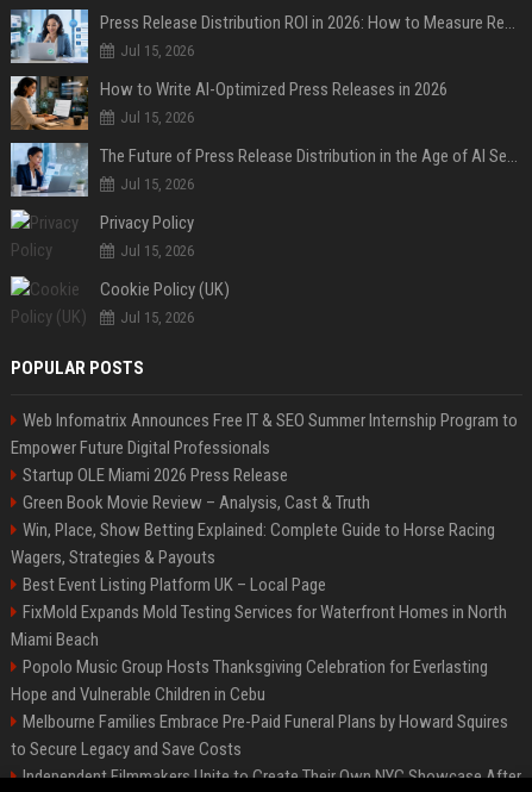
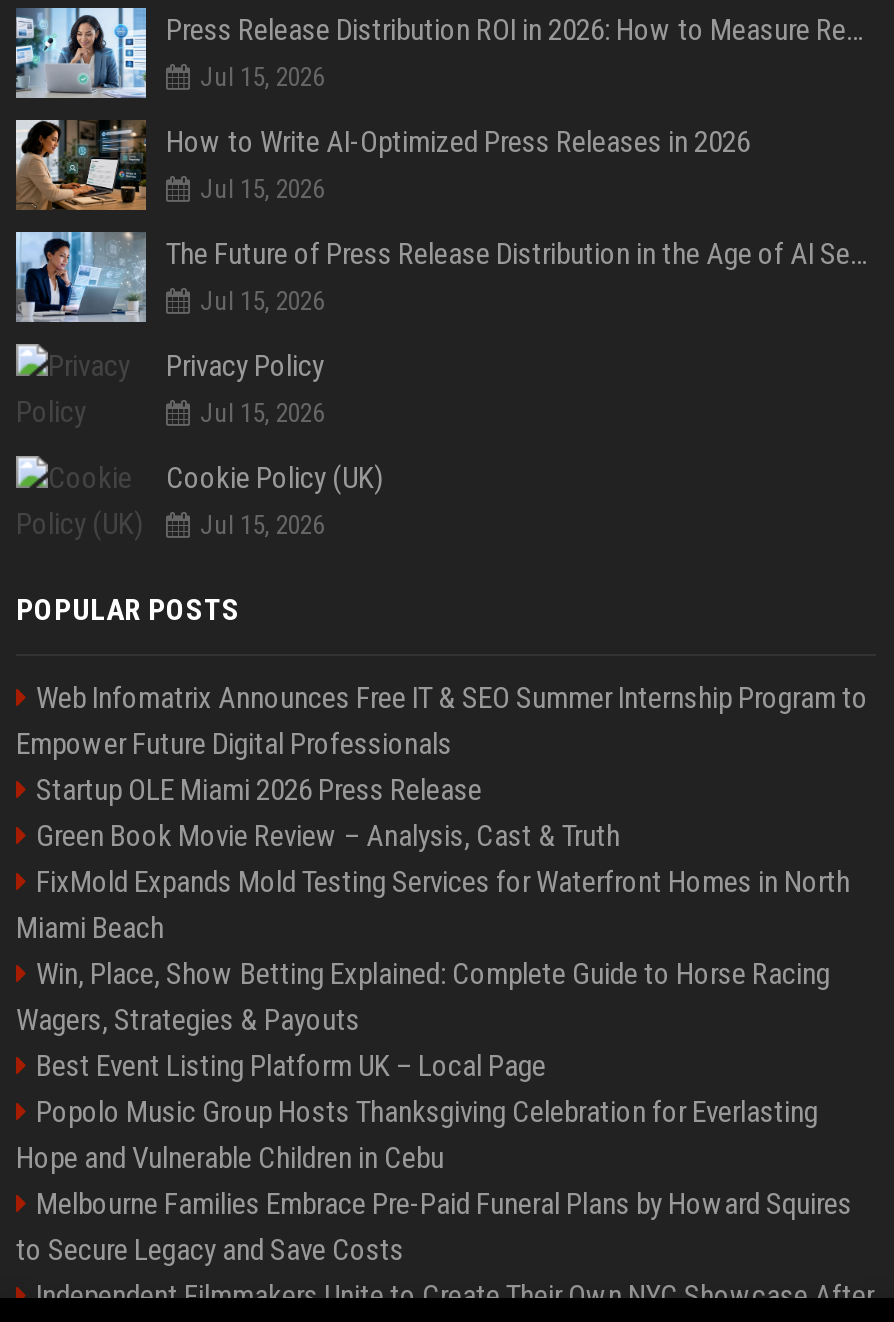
moved down: Win, Place, Show Betting Explained: Complete Guide to Horse Racing | Wagers, Strategies & Payouts | Best Event Listing Platform UK – Local Page

moved up: FixMold Expands Mold Testing Services for Waterfront Homes in North | Miami Beach
